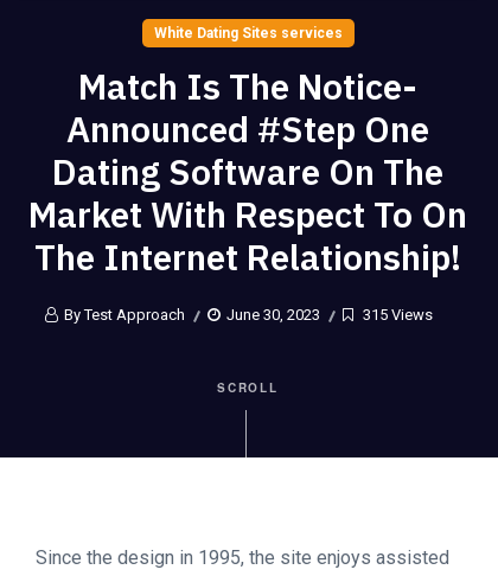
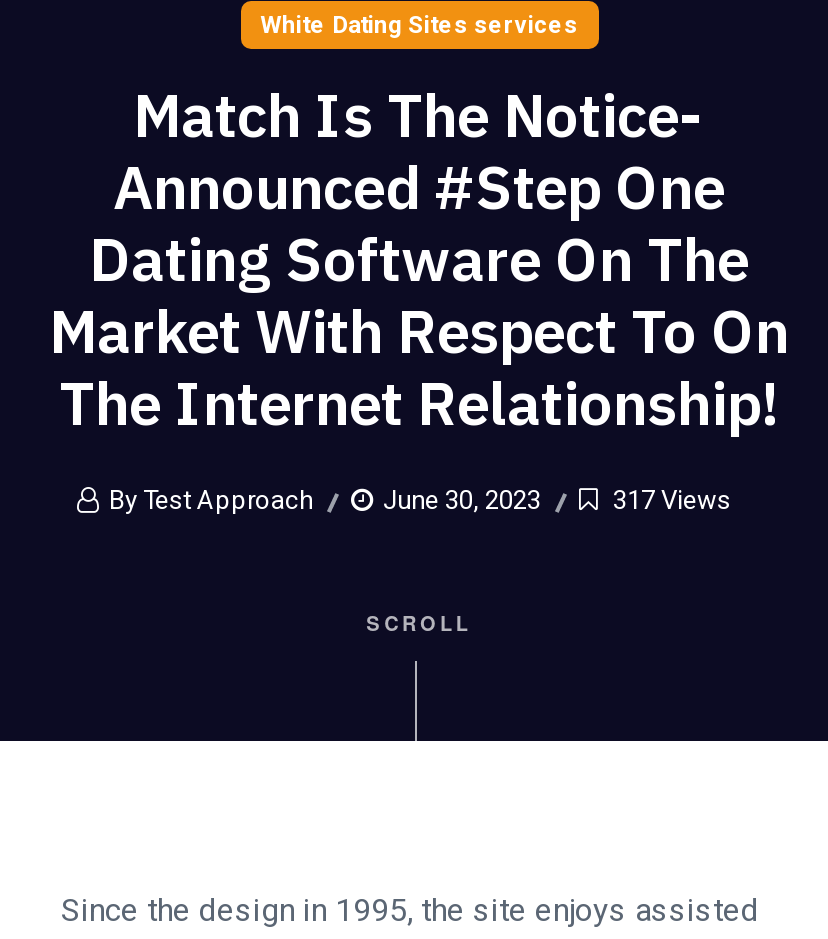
- 315 Views
+ 317 Views
